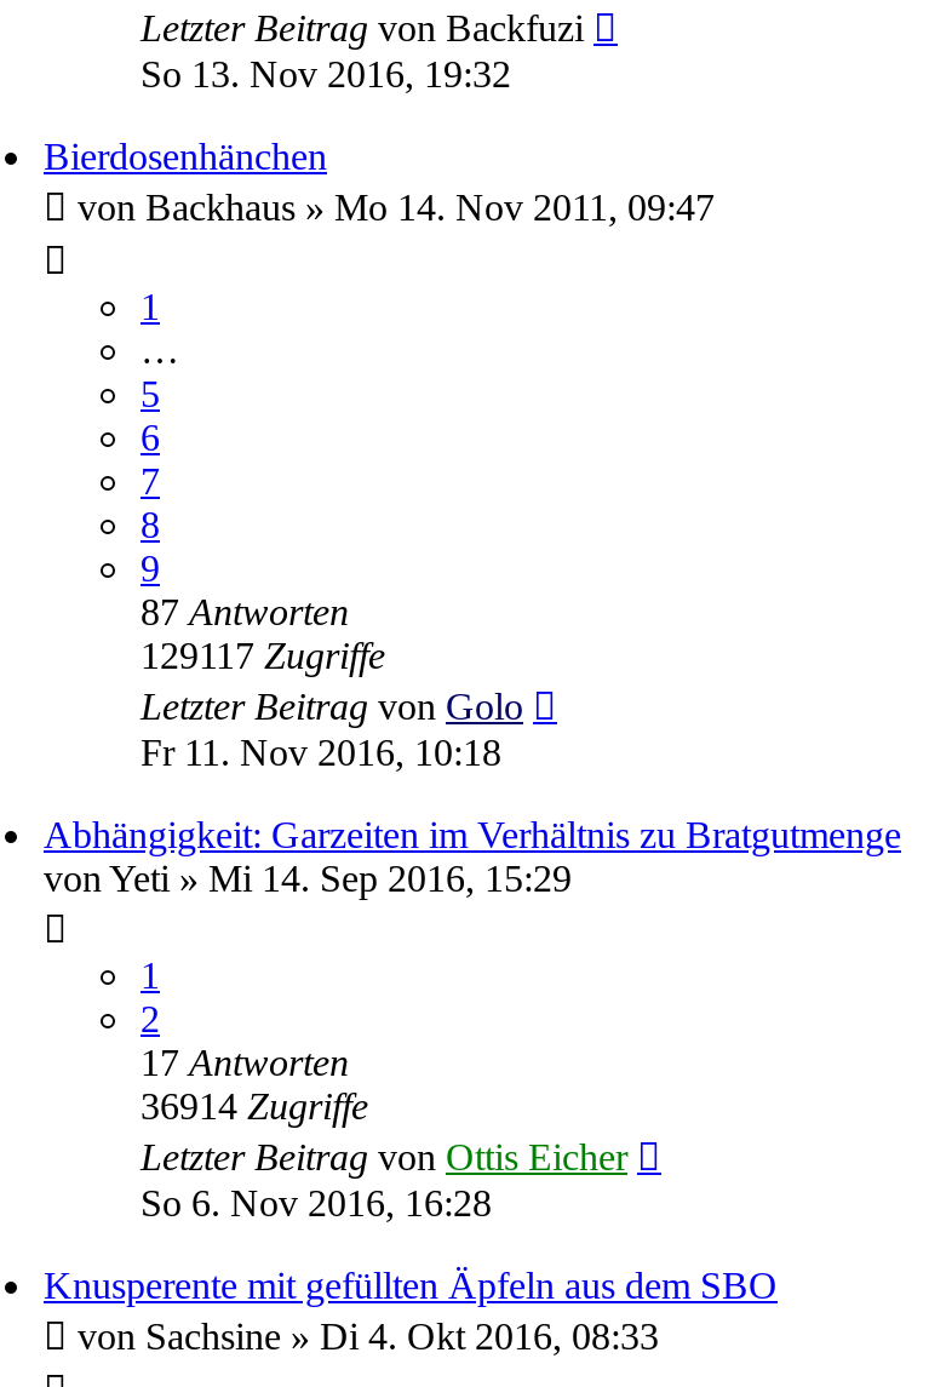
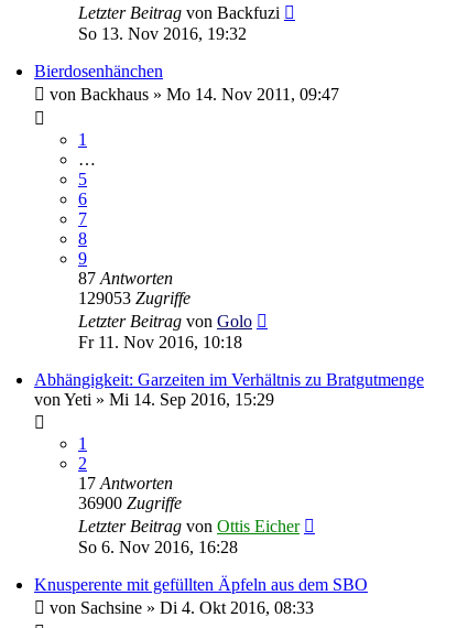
- 129117 Zugriffe
+ 129053 Zugriffe

- 36914 Zugriffe
+ 36900 Zugriffe
